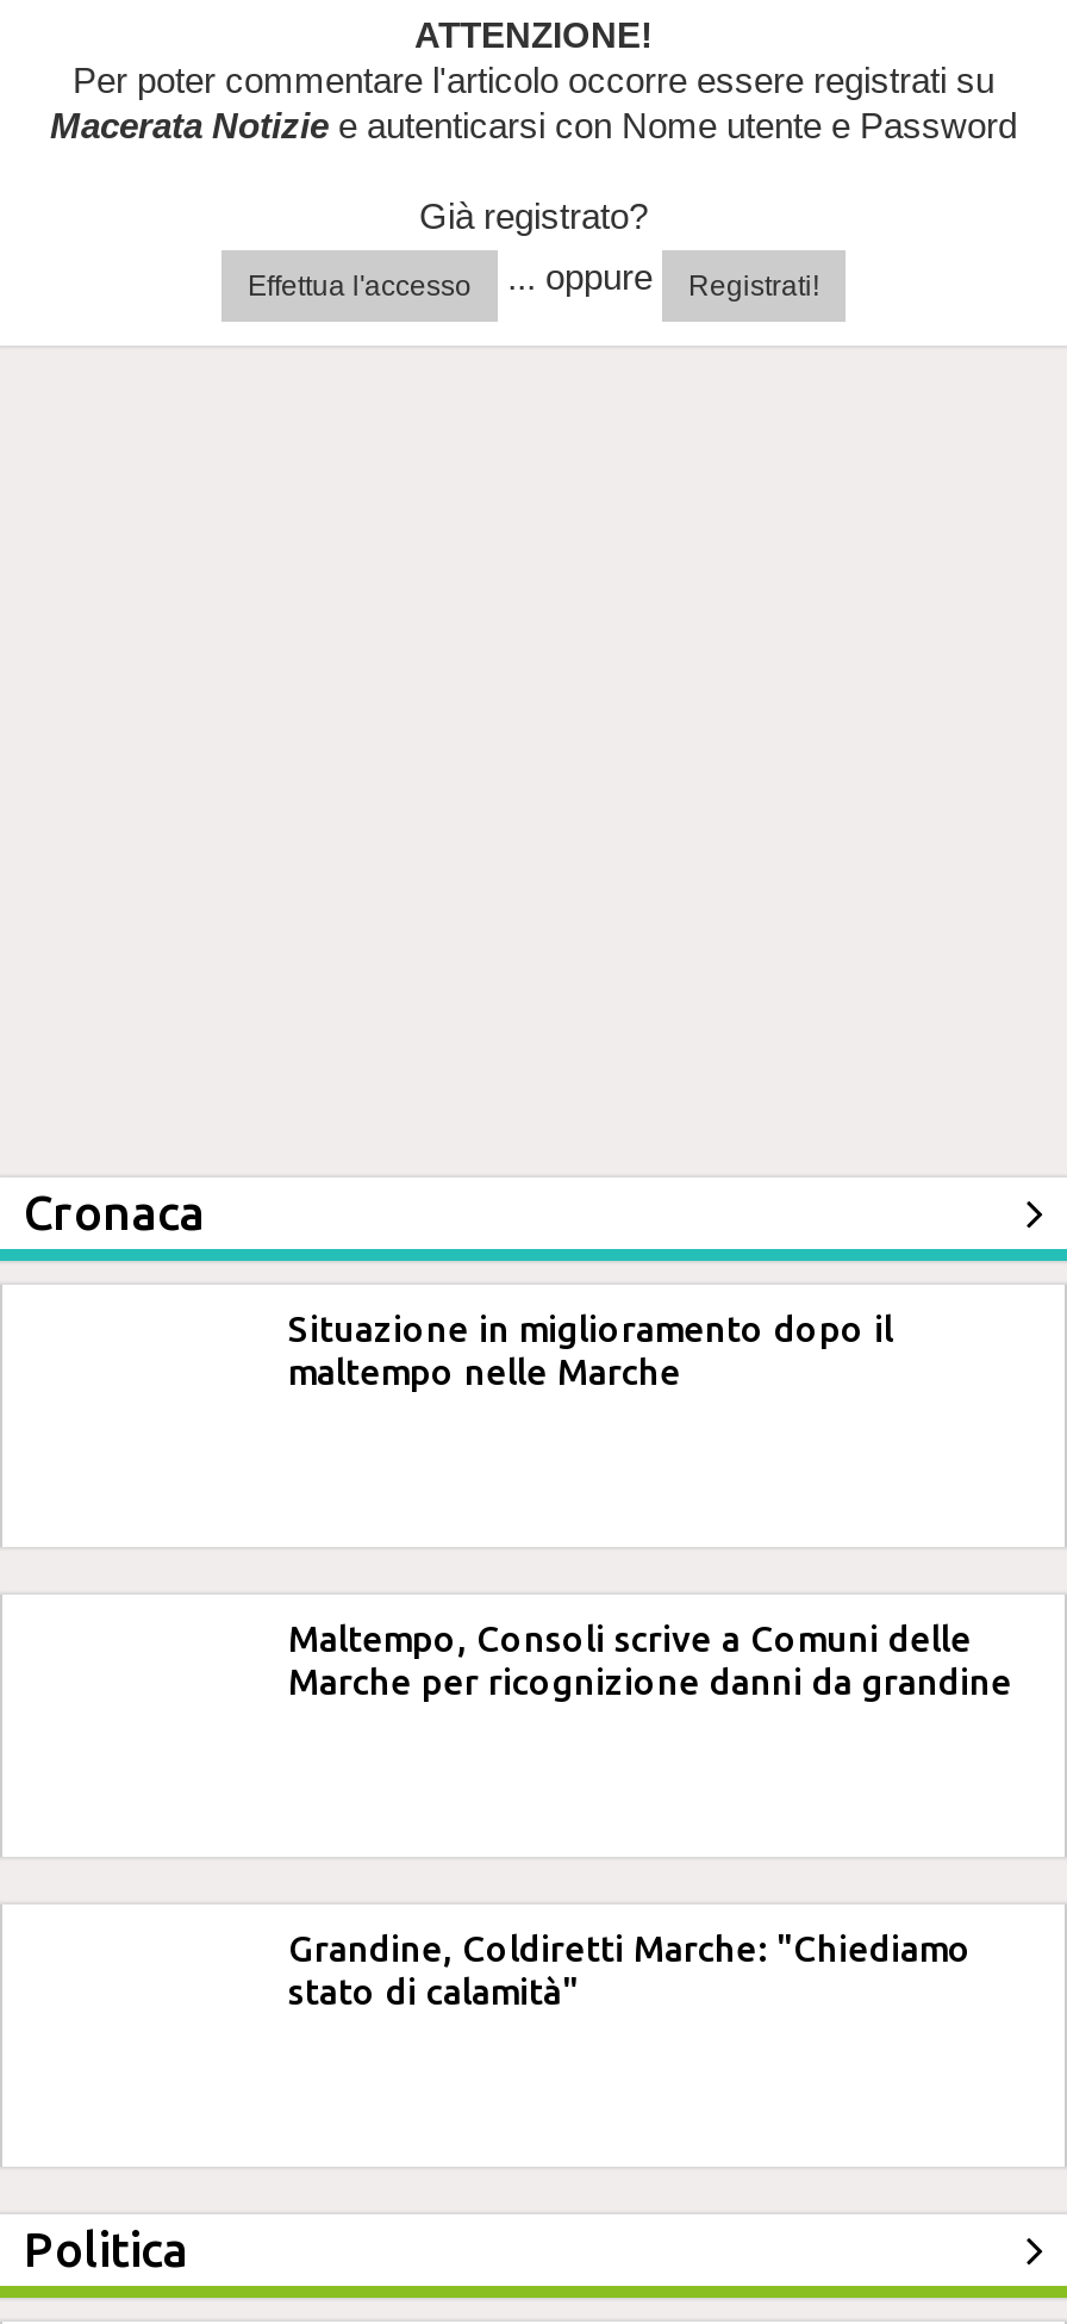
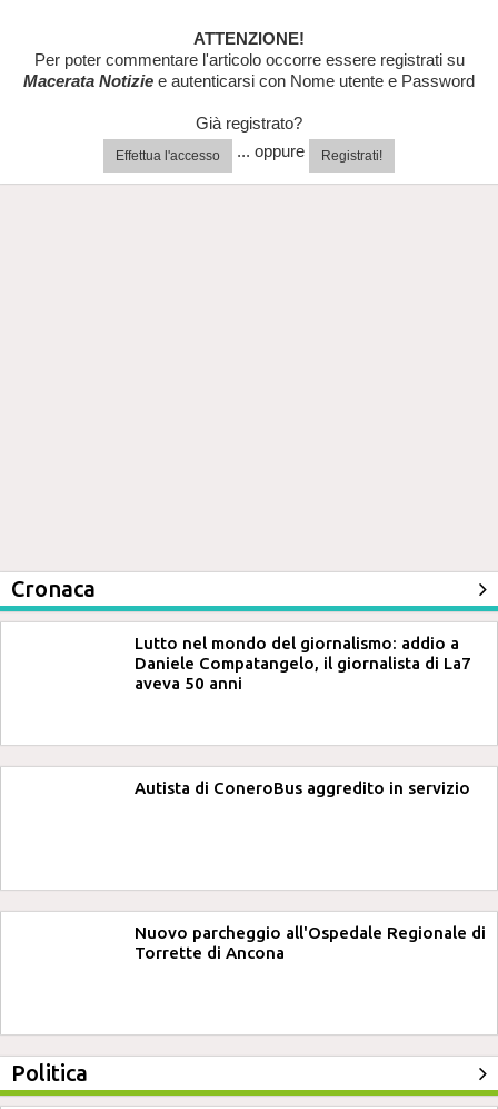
- Situazione in miglioramento dopo il
- maltempo nelle Marche
+ Lutto nel mondo del giornalismo: addio a
+ Daniele Compatangelo, il giornalista di La7
+ aveva 50 anni

- Maltempo, Consoli scrive a Comuni delle
- Marche per ricognizione danni da grandine
+ Autista di ConeroBus aggredito in servizio

- Grandine, Coldiretti Marche: "Chiediamo
- stato di calamità"
+ Nuovo parcheggio all'Ospedale Regionale di
+ Torrette di Ancona
